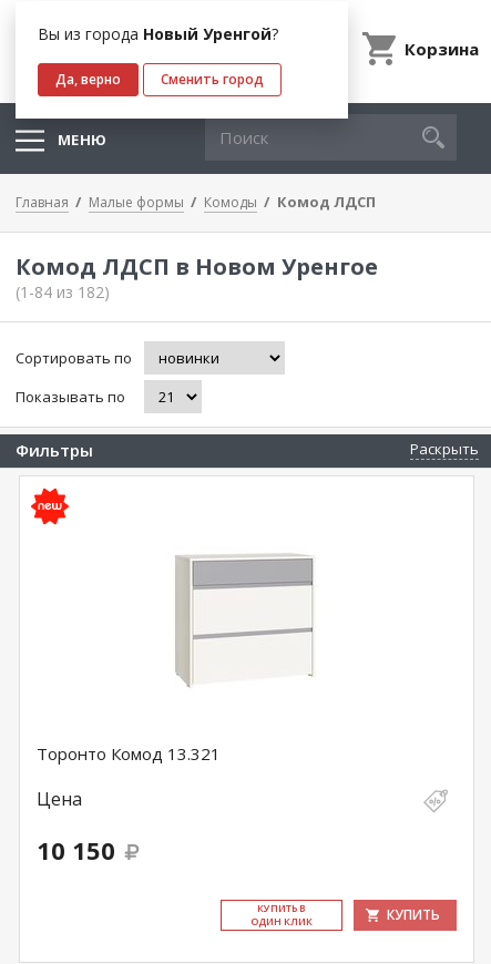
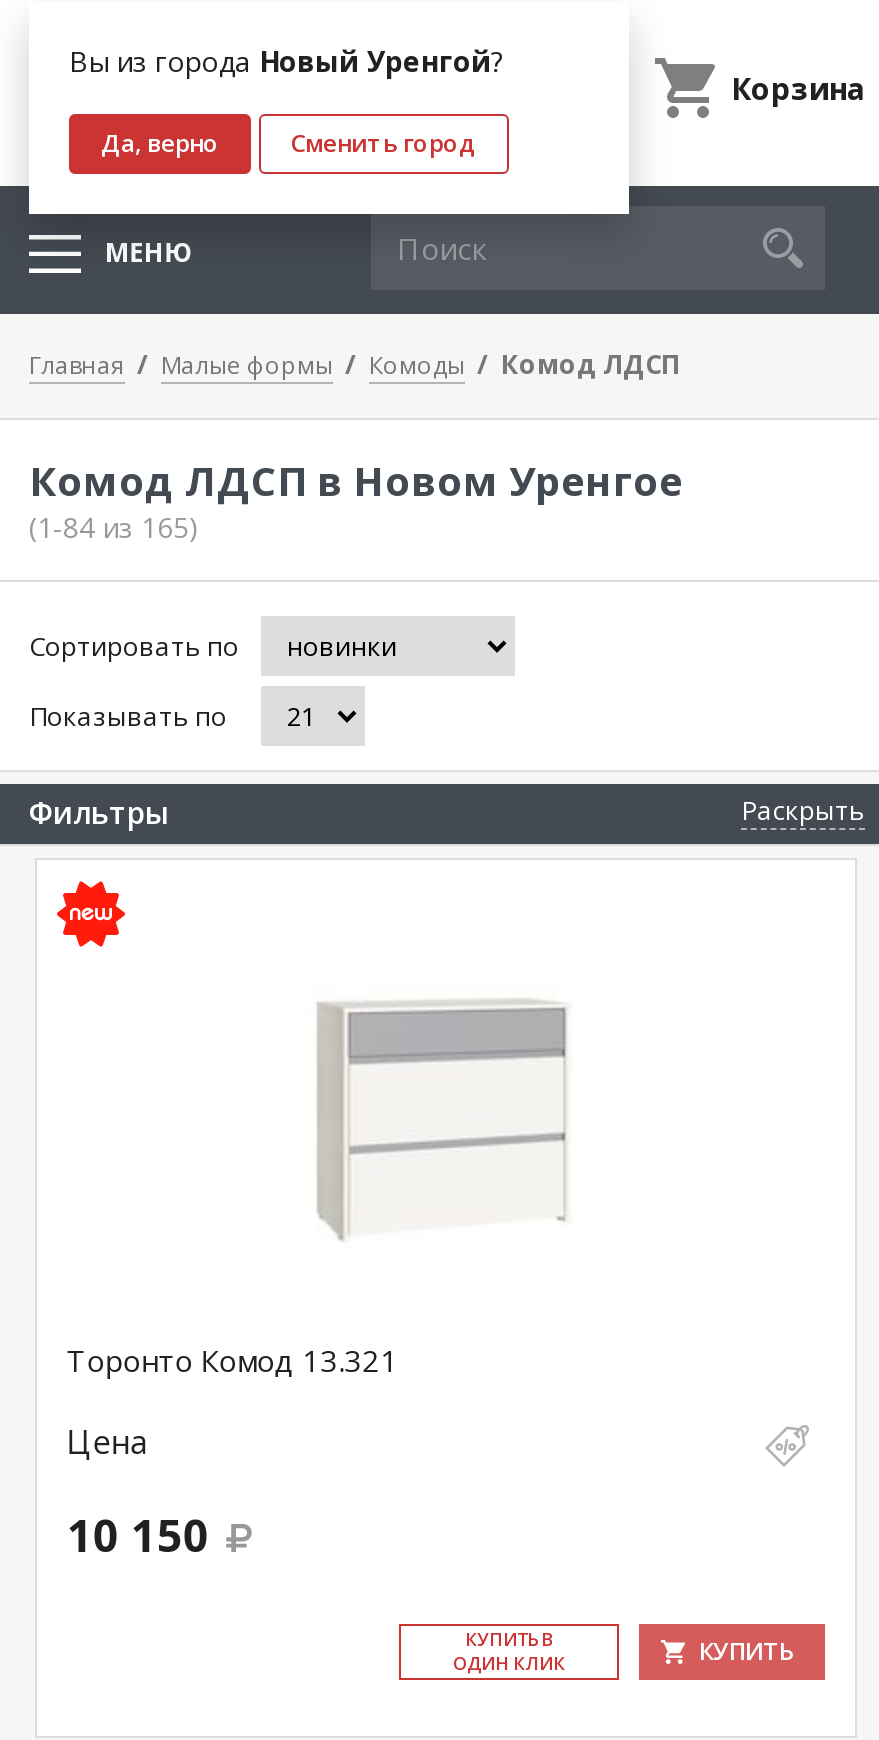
- (1-84 из 182)
+ (1-84 из 165)
